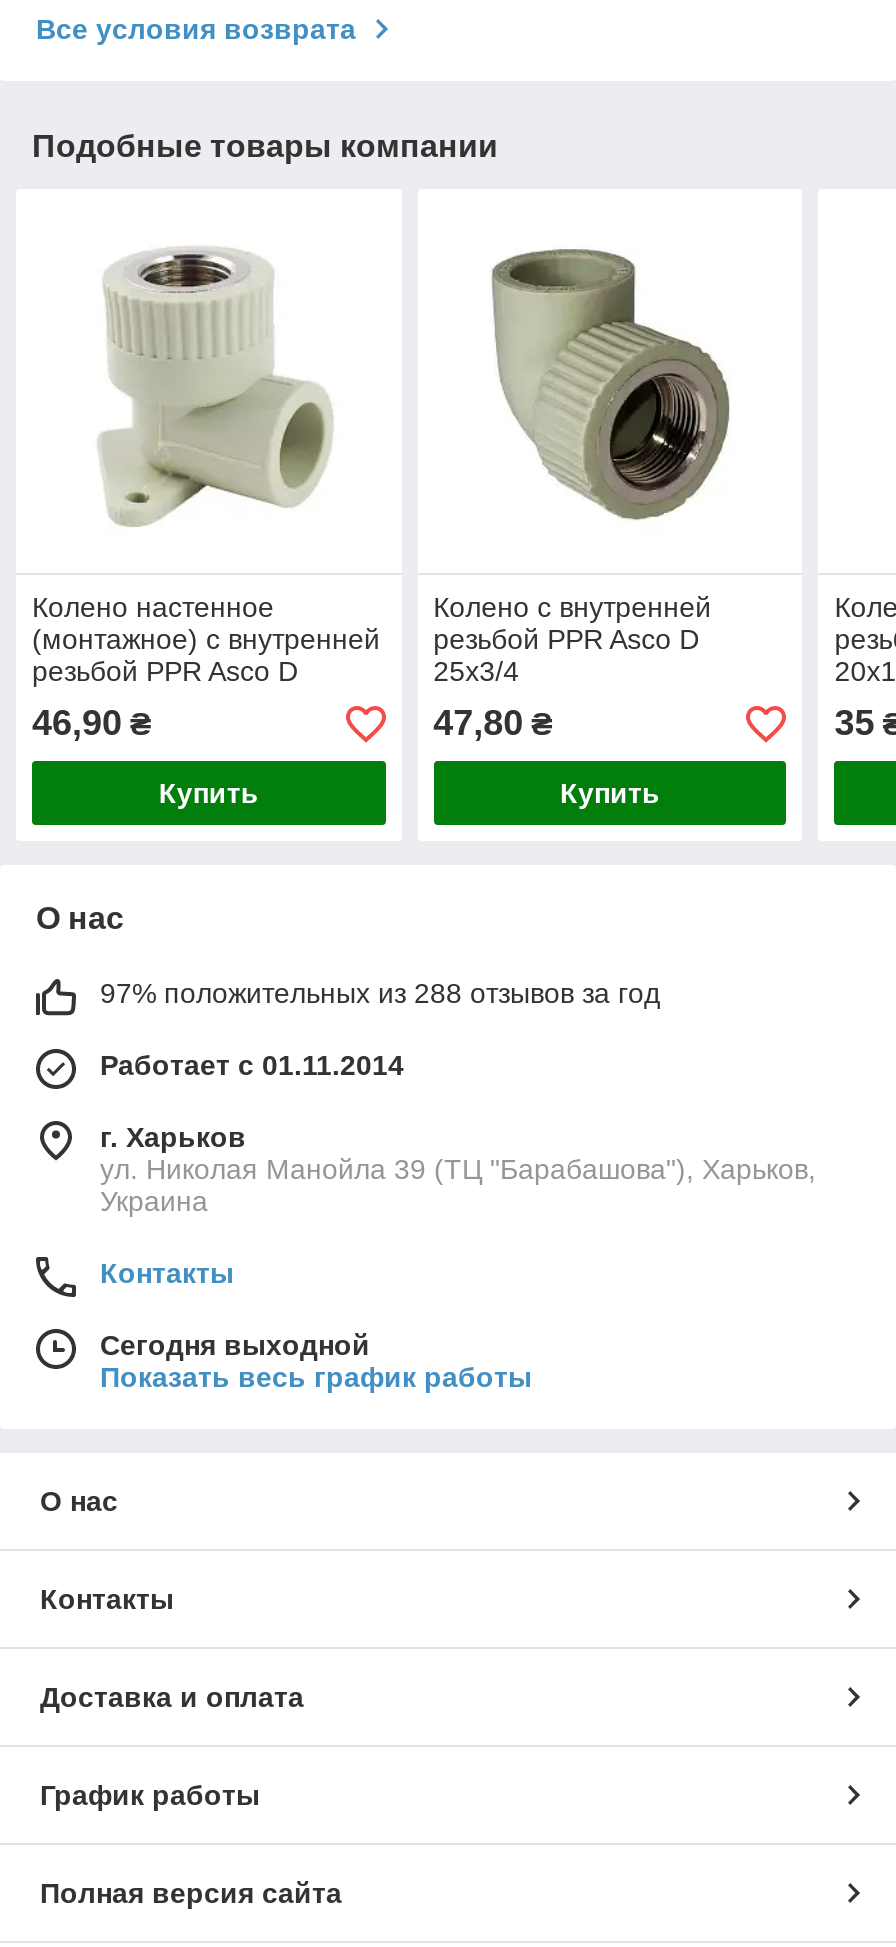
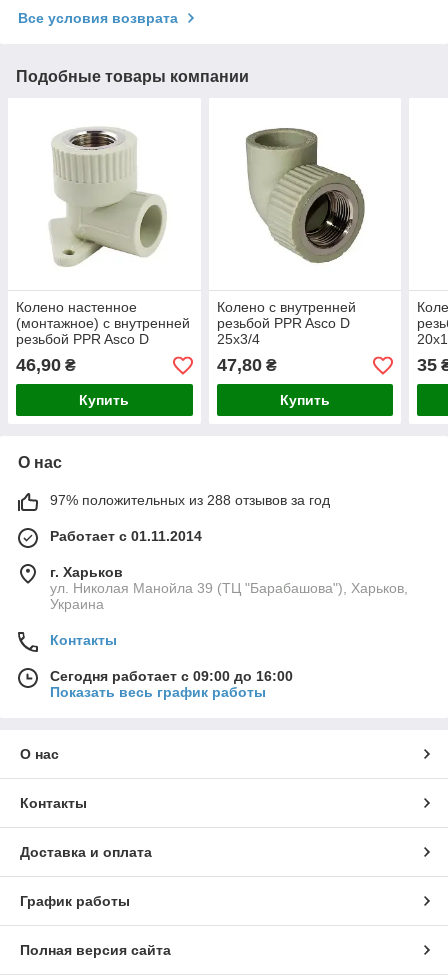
- Сегодня выходной
+ Сегодня работает с 09:00 до 16:00
